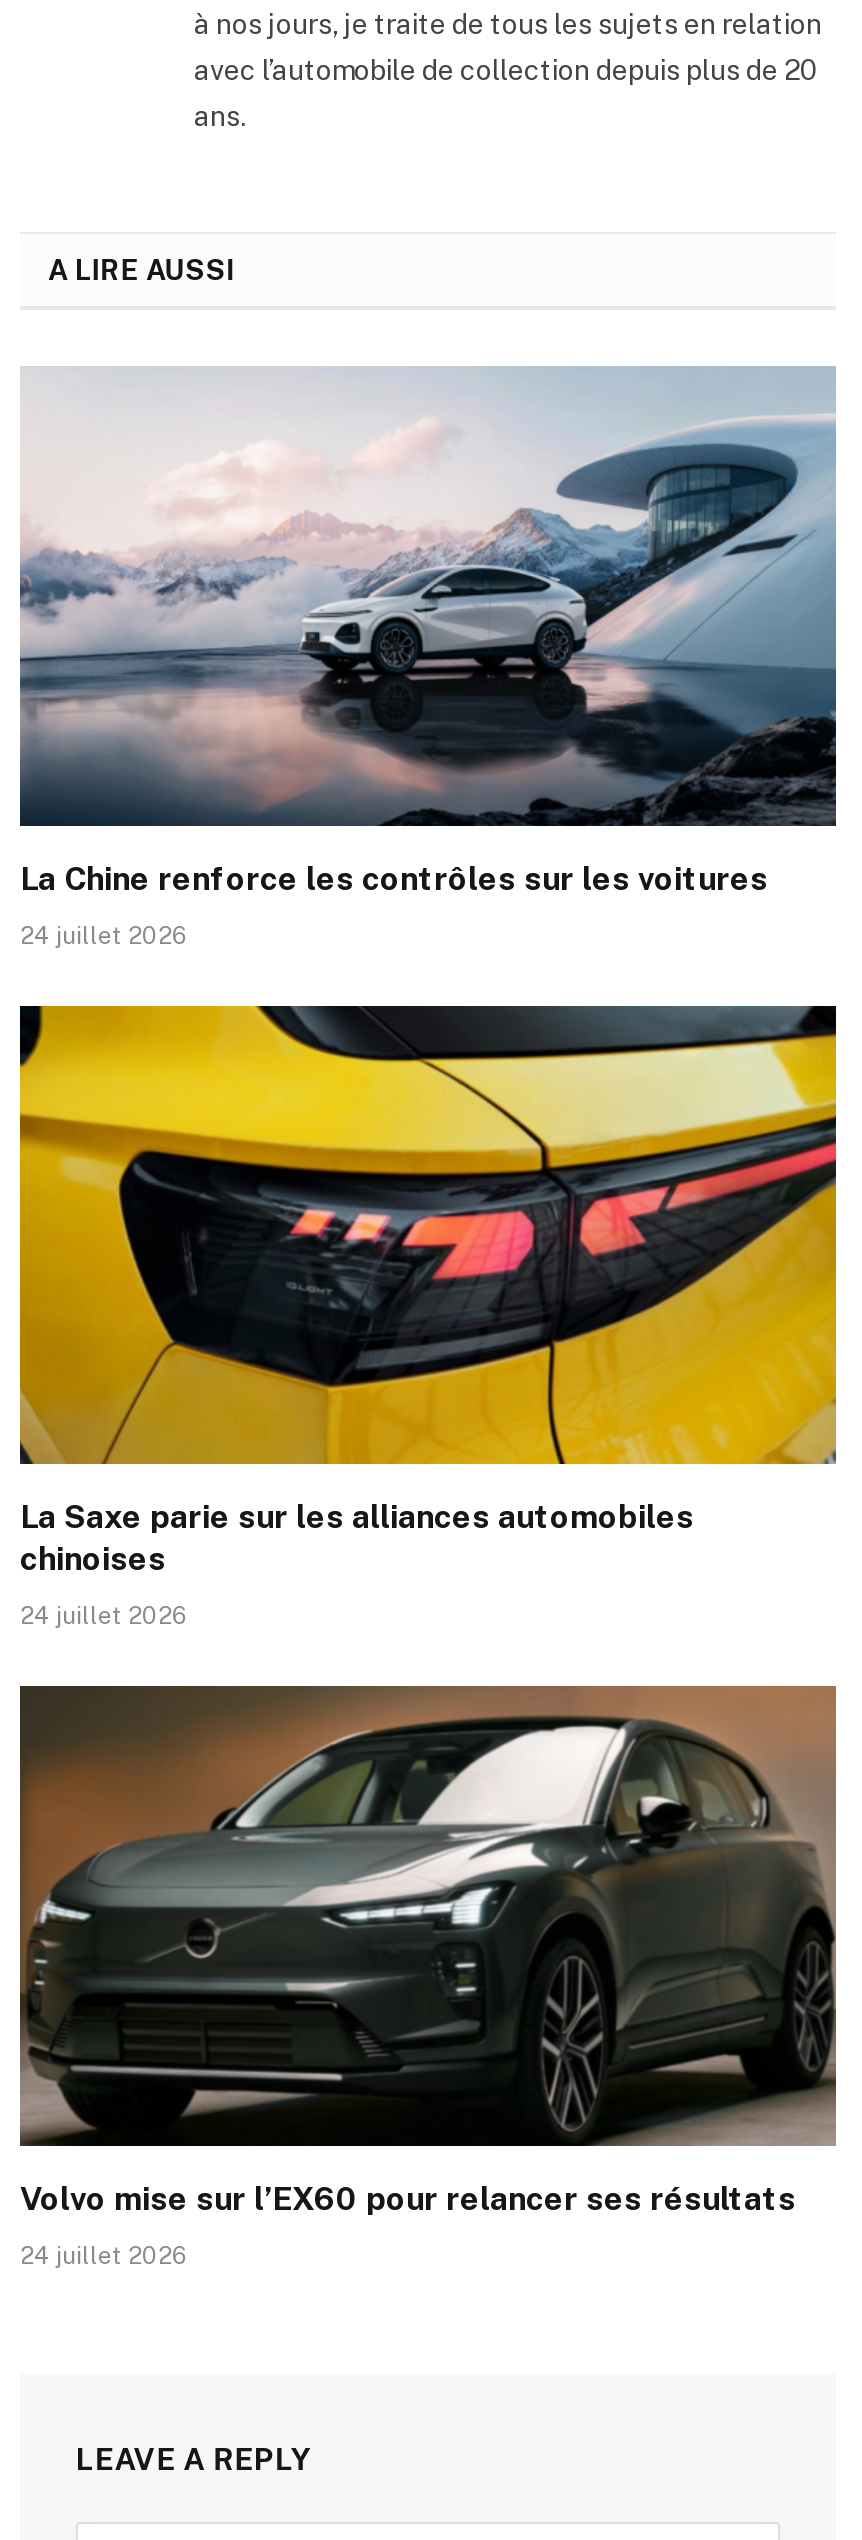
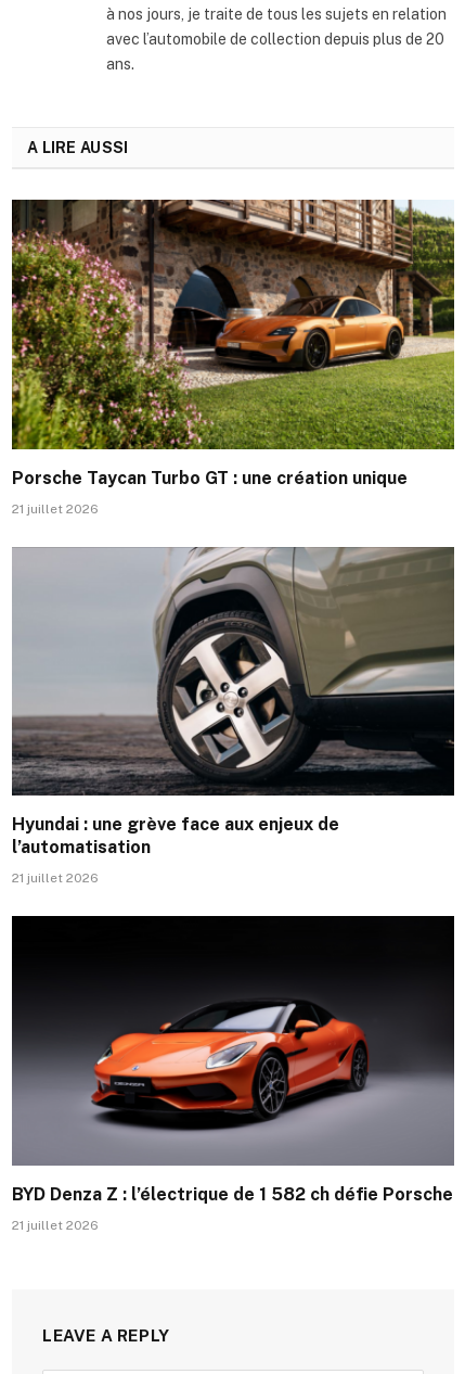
- [image]
- La Chine renforce les contrôles sur les voitures
+ [image]
+ Porsche Taycan Turbo GT : une création unique

- 24 juillet 2026
+ 21 juillet 2026

- [image]
- La Saxe parie sur les alliances automobiles
- chinoises
+ [image]
+ Hyundai : une grève face aux enjeux de
+ l’automatisation

- 24 juillet 2026
+ 21 juillet 2026

- [image]
- Volvo mise sur l’EX60 pour relancer ses résultats
+ [image]
+ BYD Denza Z : l’électrique de 1 582 ch défie Porsche

- 24 juillet 2026
+ 21 juillet 2026
